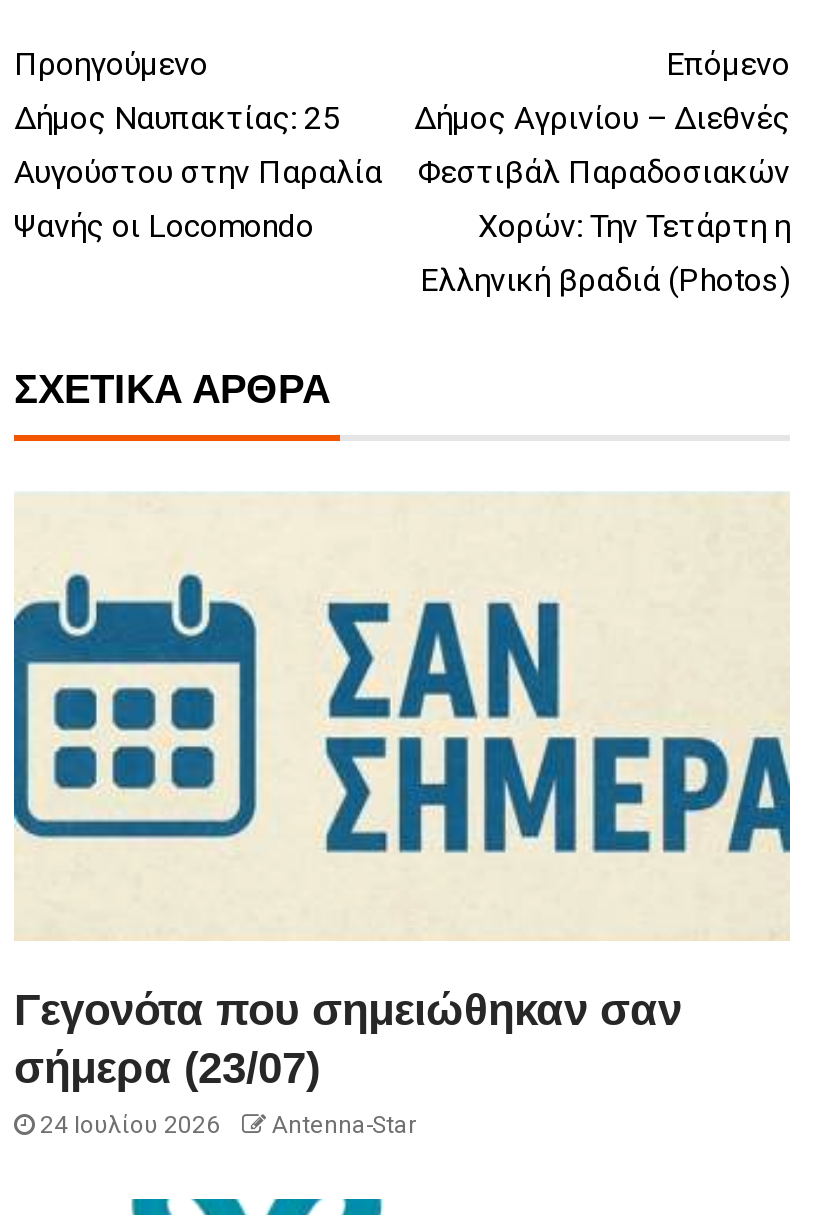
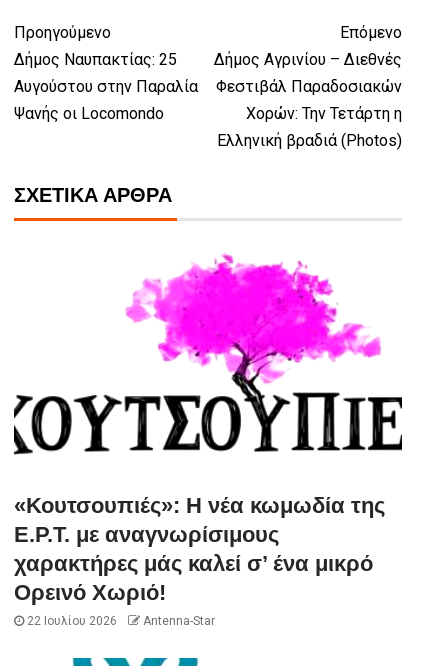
- [image]
- Γεγονότα που σημειώθηκαν σαν
- σήμερα (23/07)
- 24 Ιουλίου 2026
+ [image]
+ «Κουτσουπιές»: Η νέα κωμωδία της
+ Ε.Ρ.Τ. με αναγνωρίσιμους
+ χαρακτήρες μάς καλεί σ’ ένα μικρό
+ Ορεινό Χωριό!
+ 22 Ιουλίου 2026
